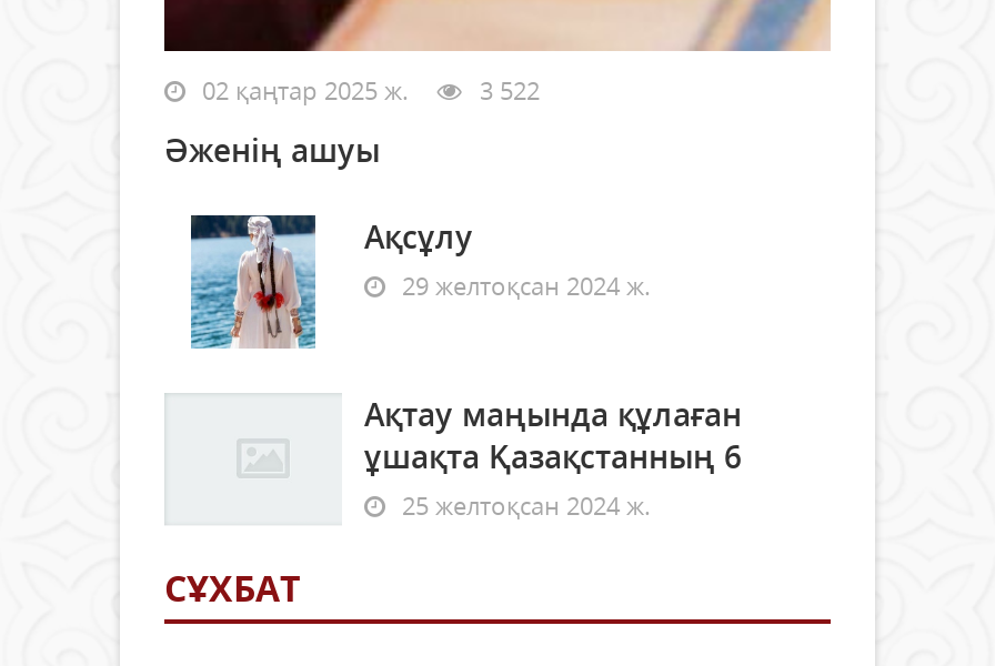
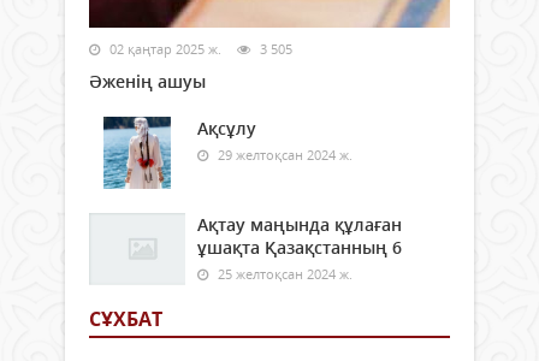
- 02 қаңтар 2025 ж. 3 522
+ 02 қаңтар 2025 ж. 3 505
